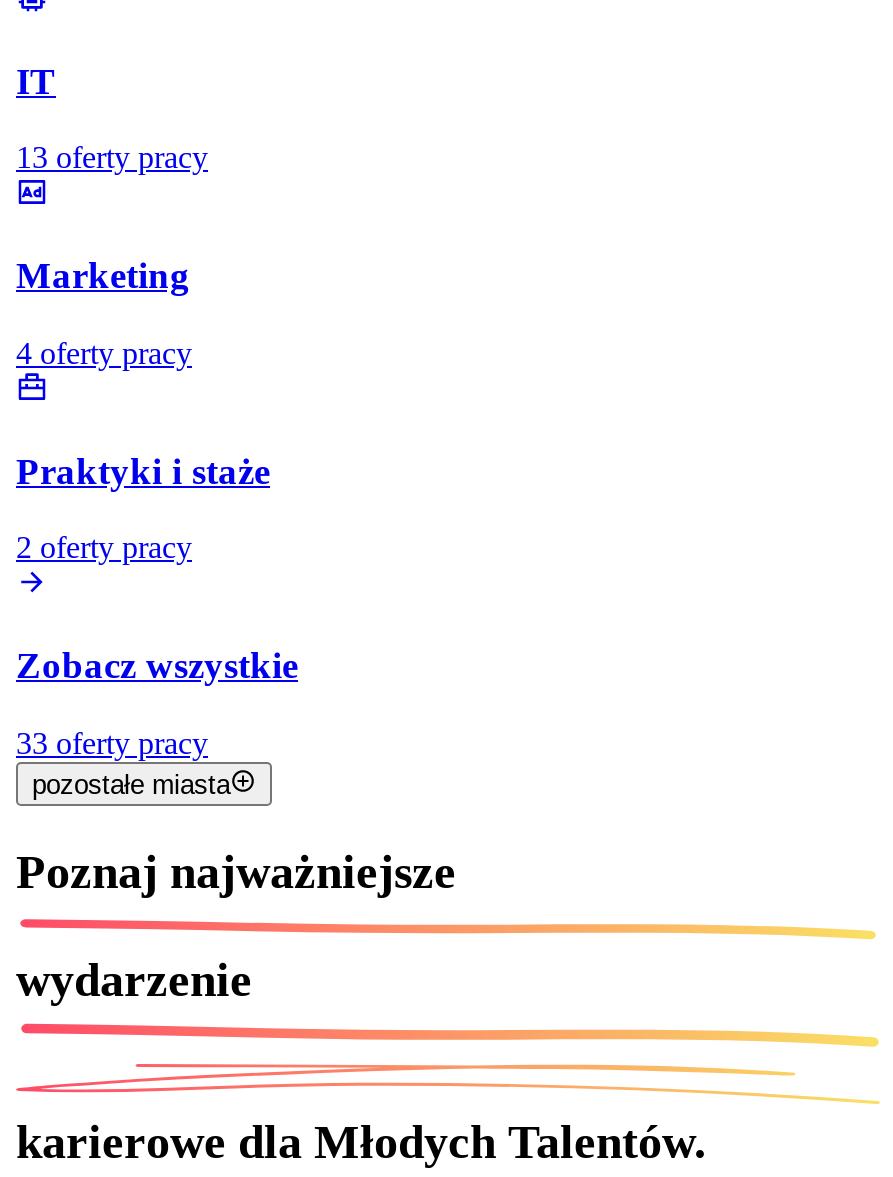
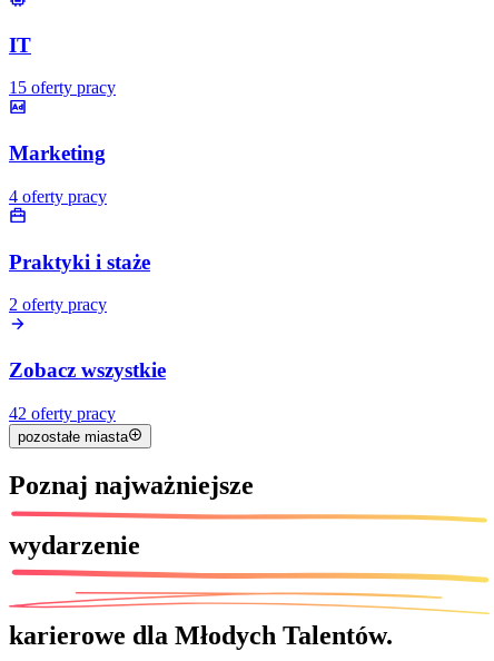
- 13 oferty pracy
+ 15 oferty pracy

- 33 oferty pracy
+ 42 oferty pracy
